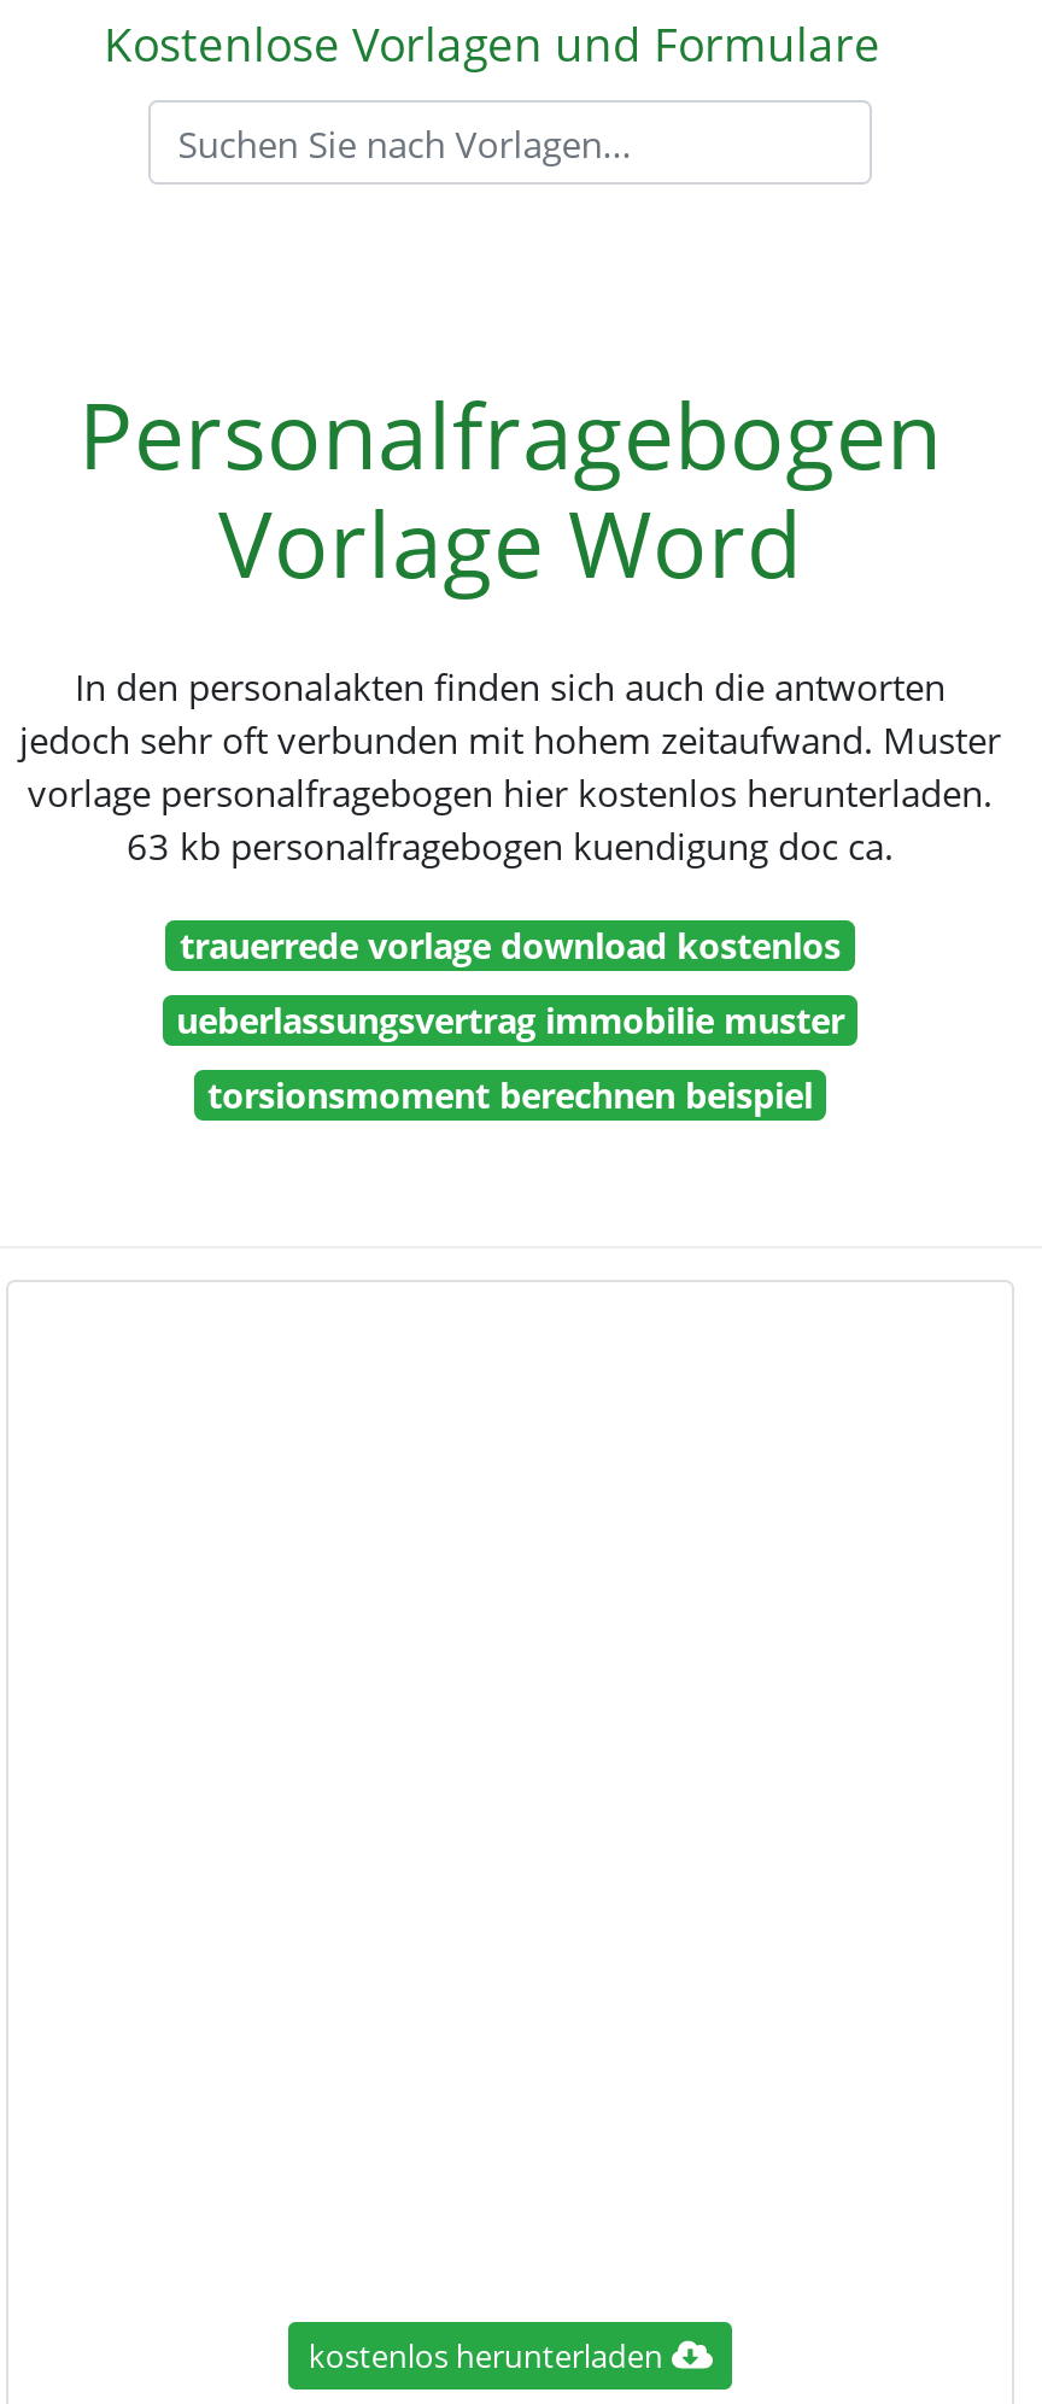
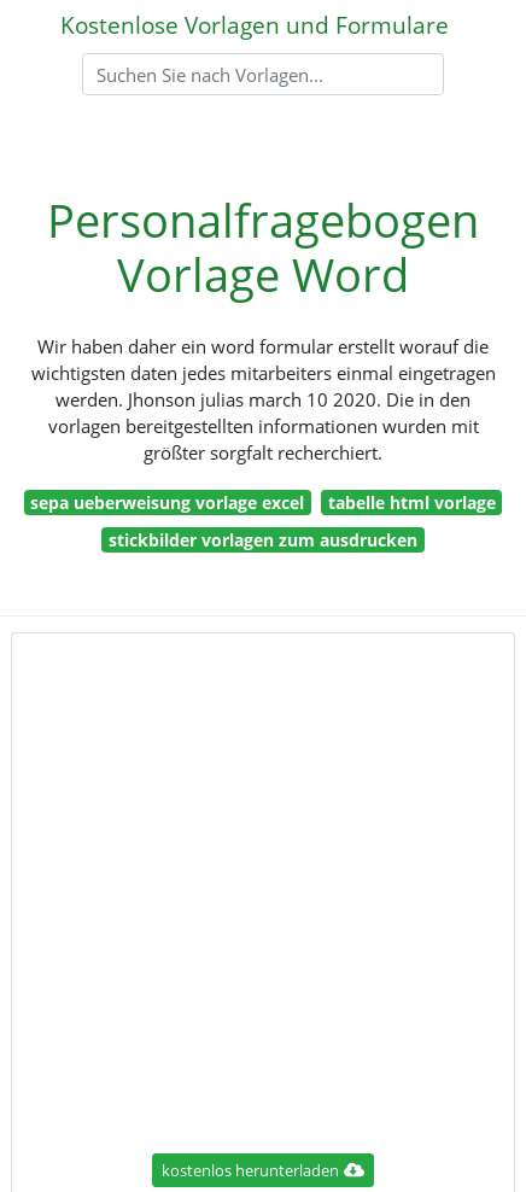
- In den personalakten finden sich auch die antworten
- jedoch sehr oft verbunden mit hohem zeitaufwand. Muster
- vorlage personalfragebogen hier kostenlos herunterladen.
- 63 kb personalfragebogen kuendigung doc ca.
- trauerrede vorlage download kostenlos
- ueberlassungsvertrag immobilie muster
- torsionsmoment berechnen beispiel
+ Wir haben daher ein word formular erstellt worauf die
+ wichtigsten daten jedes mitarbeiters einmal eingetragen
+ werden. Jhonson julias march 10 2020. Die in den
+ vorlagen bereitgestellten informationen wurden mit
+ größter sorgfalt recherchiert.
+ sepa ueberweisung vorlage excel
+ tabelle html vorlage
+ stickbilder vorlagen zum ausdrucken
